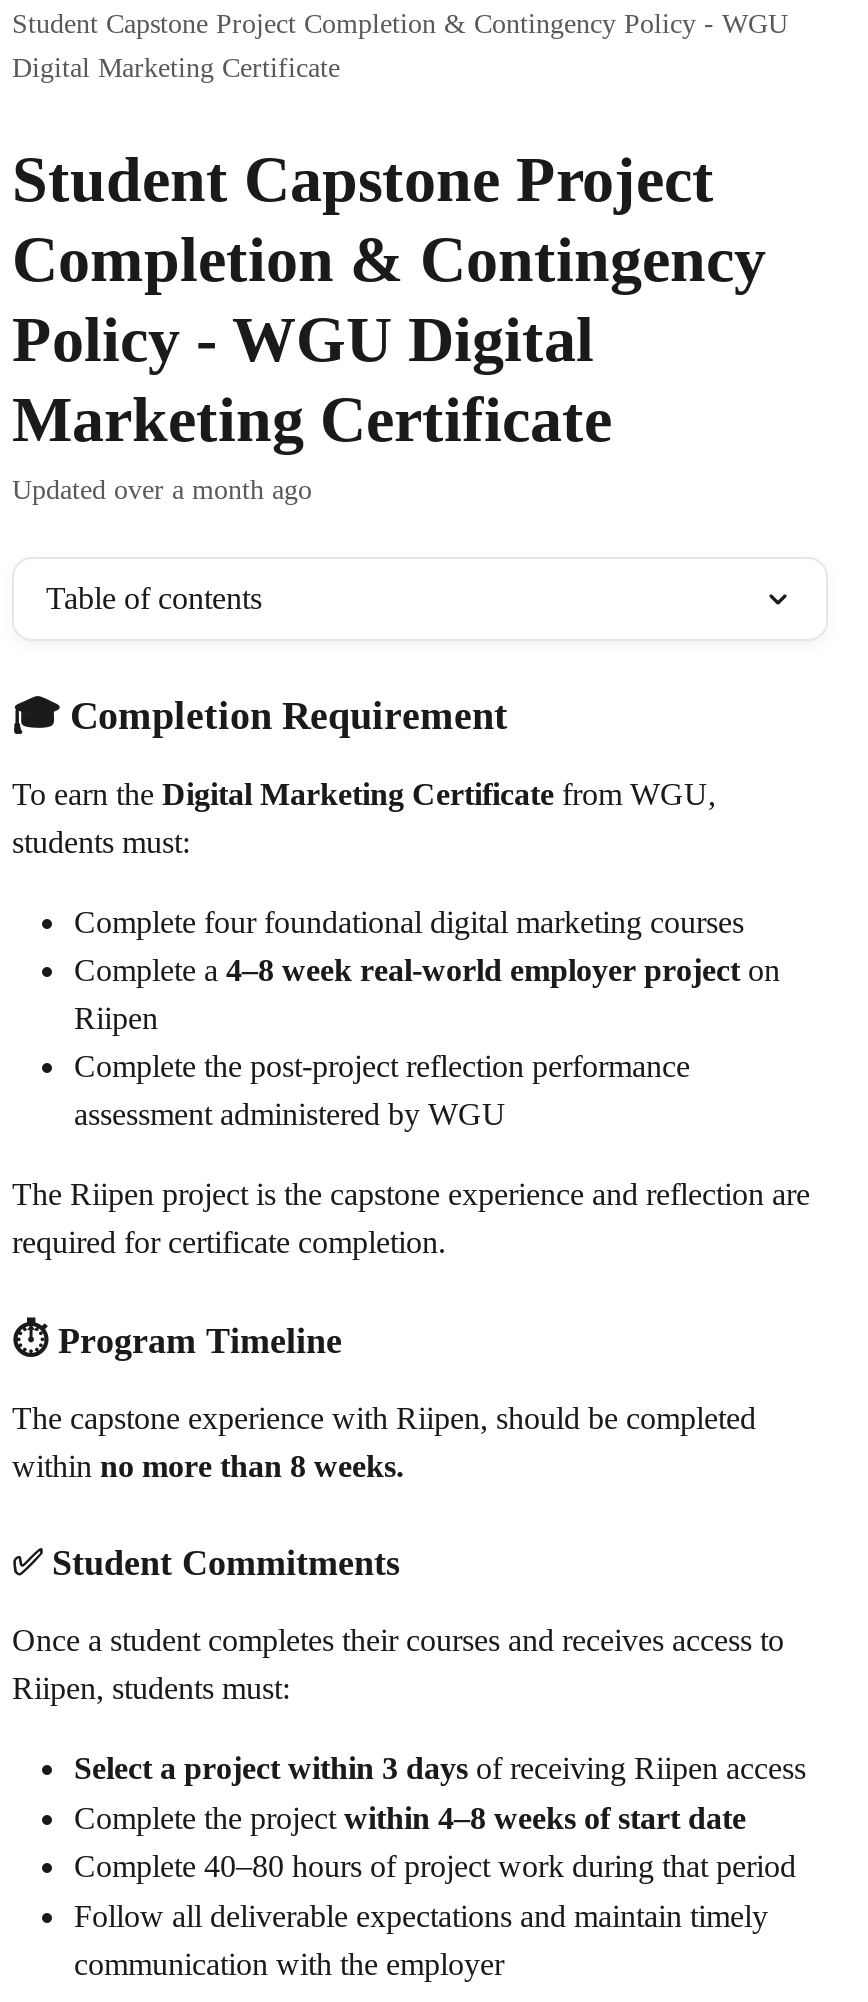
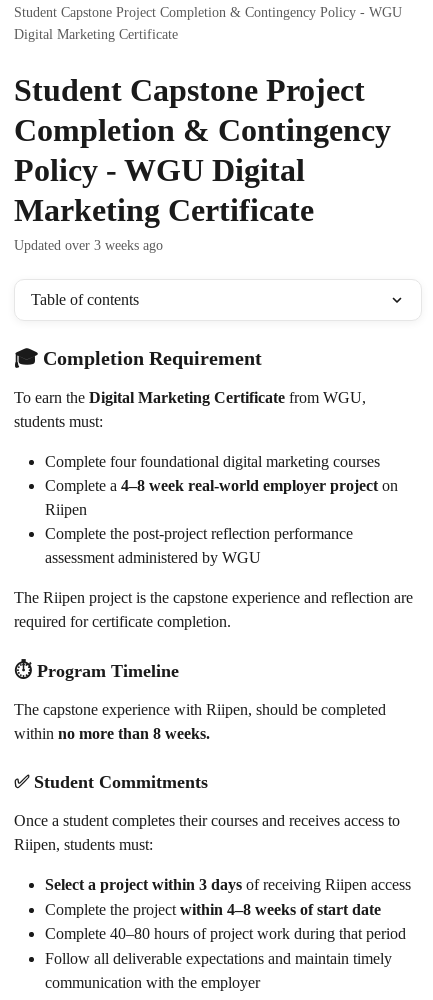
- Updated over a month ago
+ Updated over 3 weeks ago
